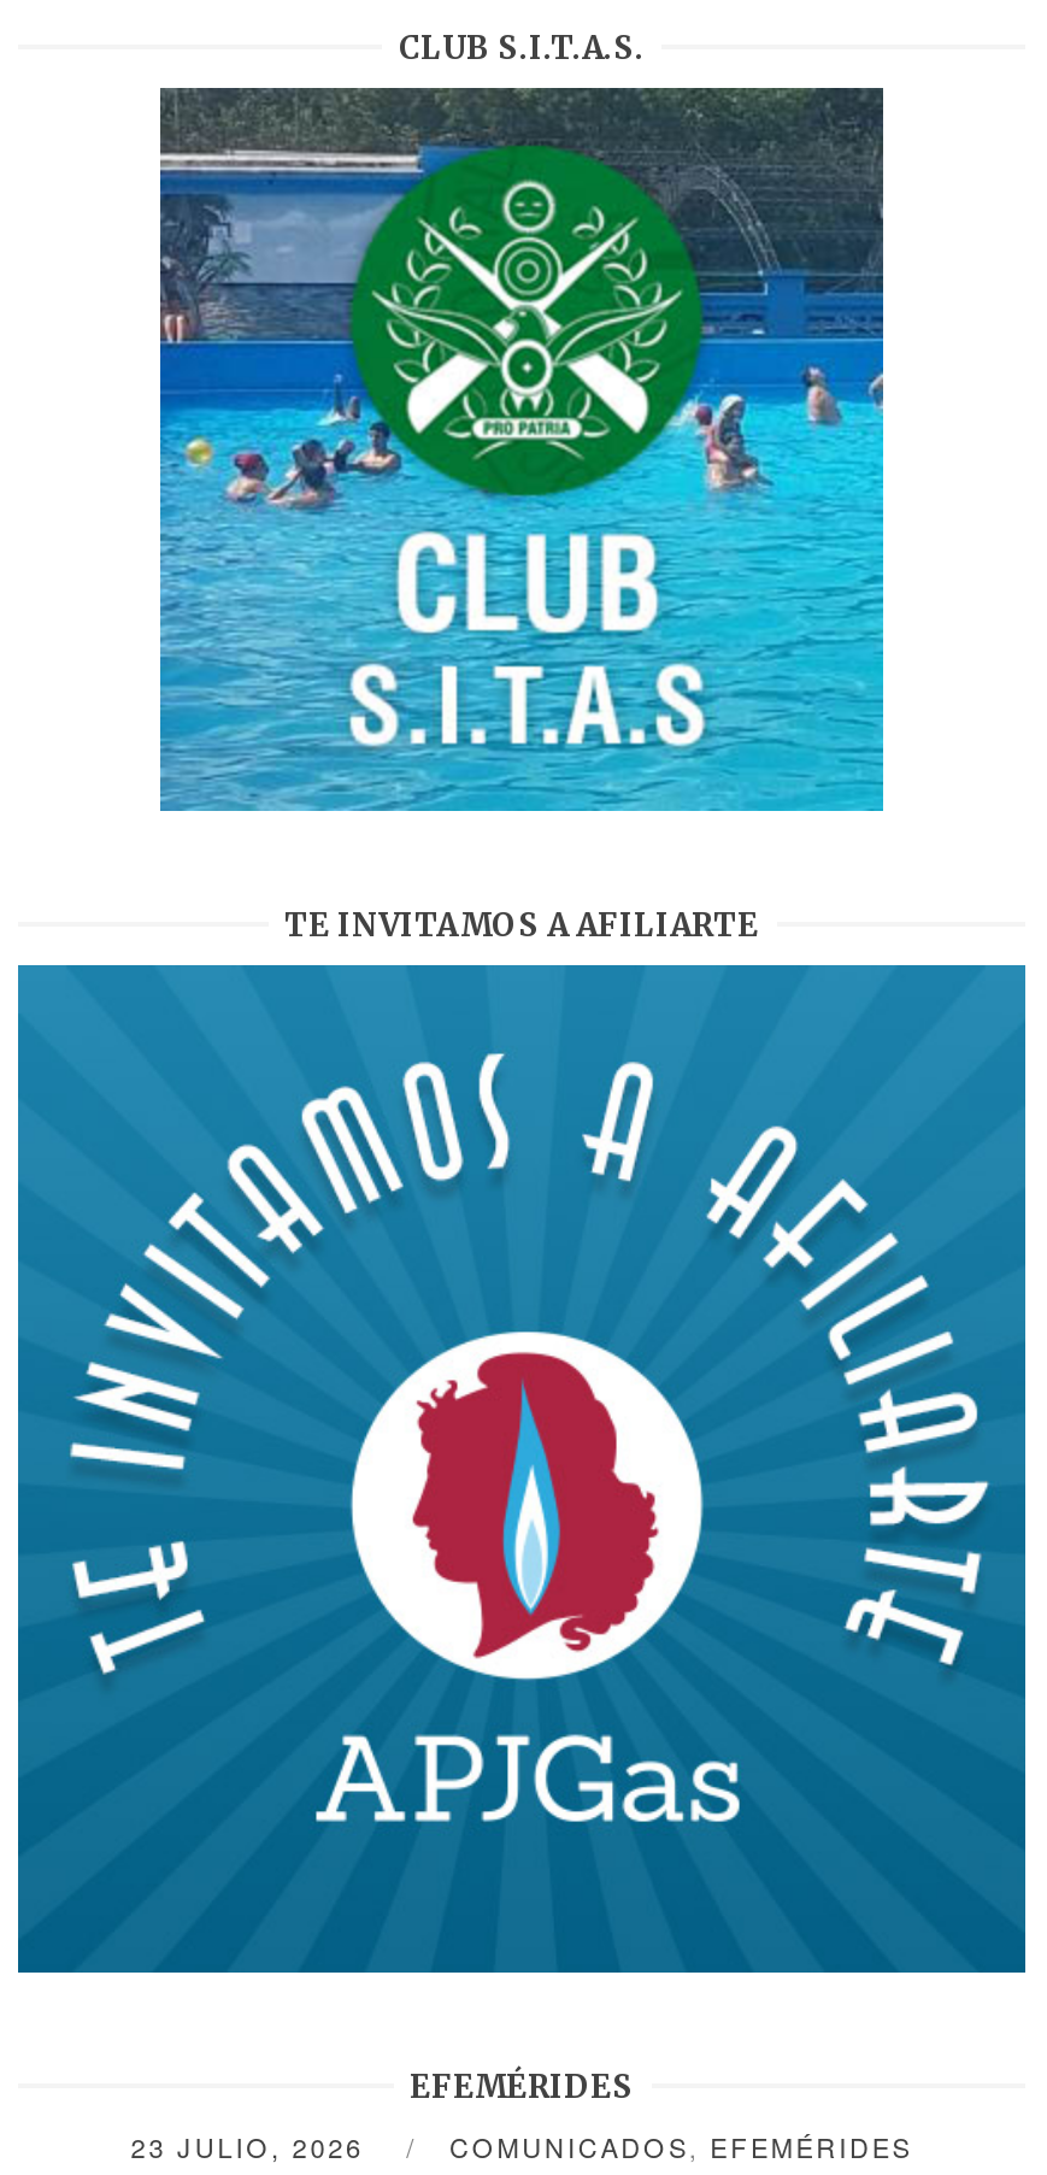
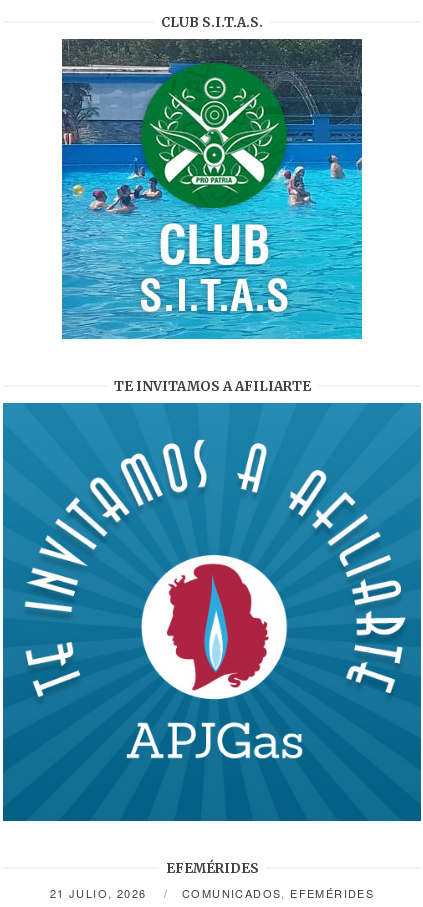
- 23 JULIO, 2026 COMUNICADOS, EFEMÉRIDES
+ 21 JULIO, 2026 COMUNICADOS, EFEMÉRIDES
